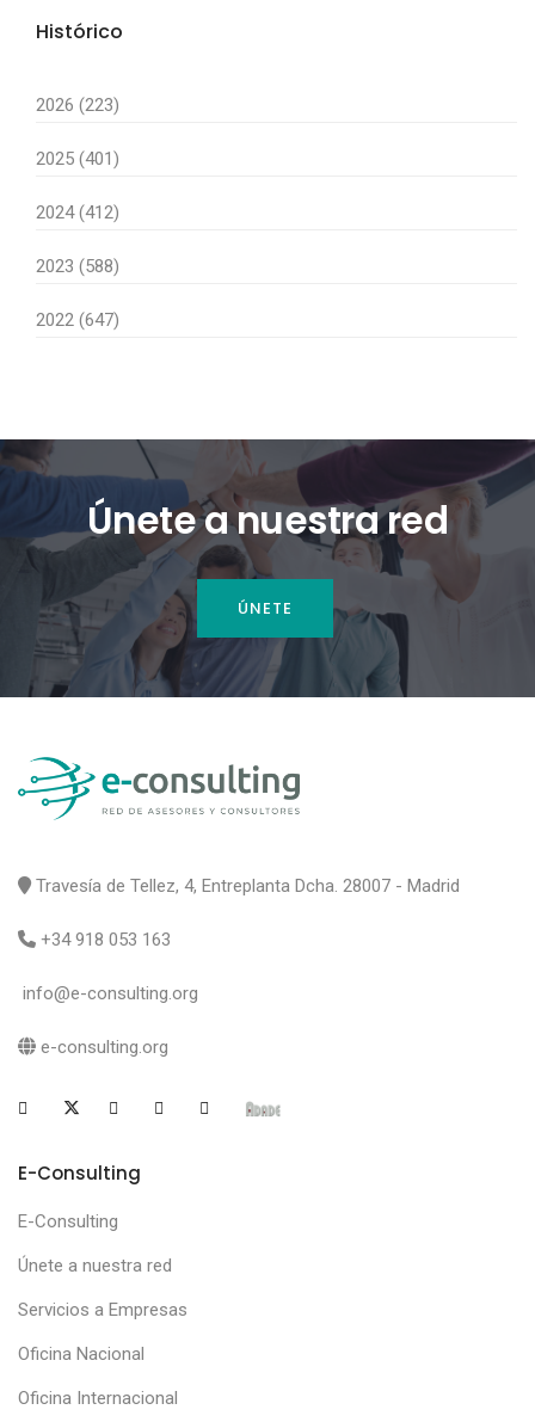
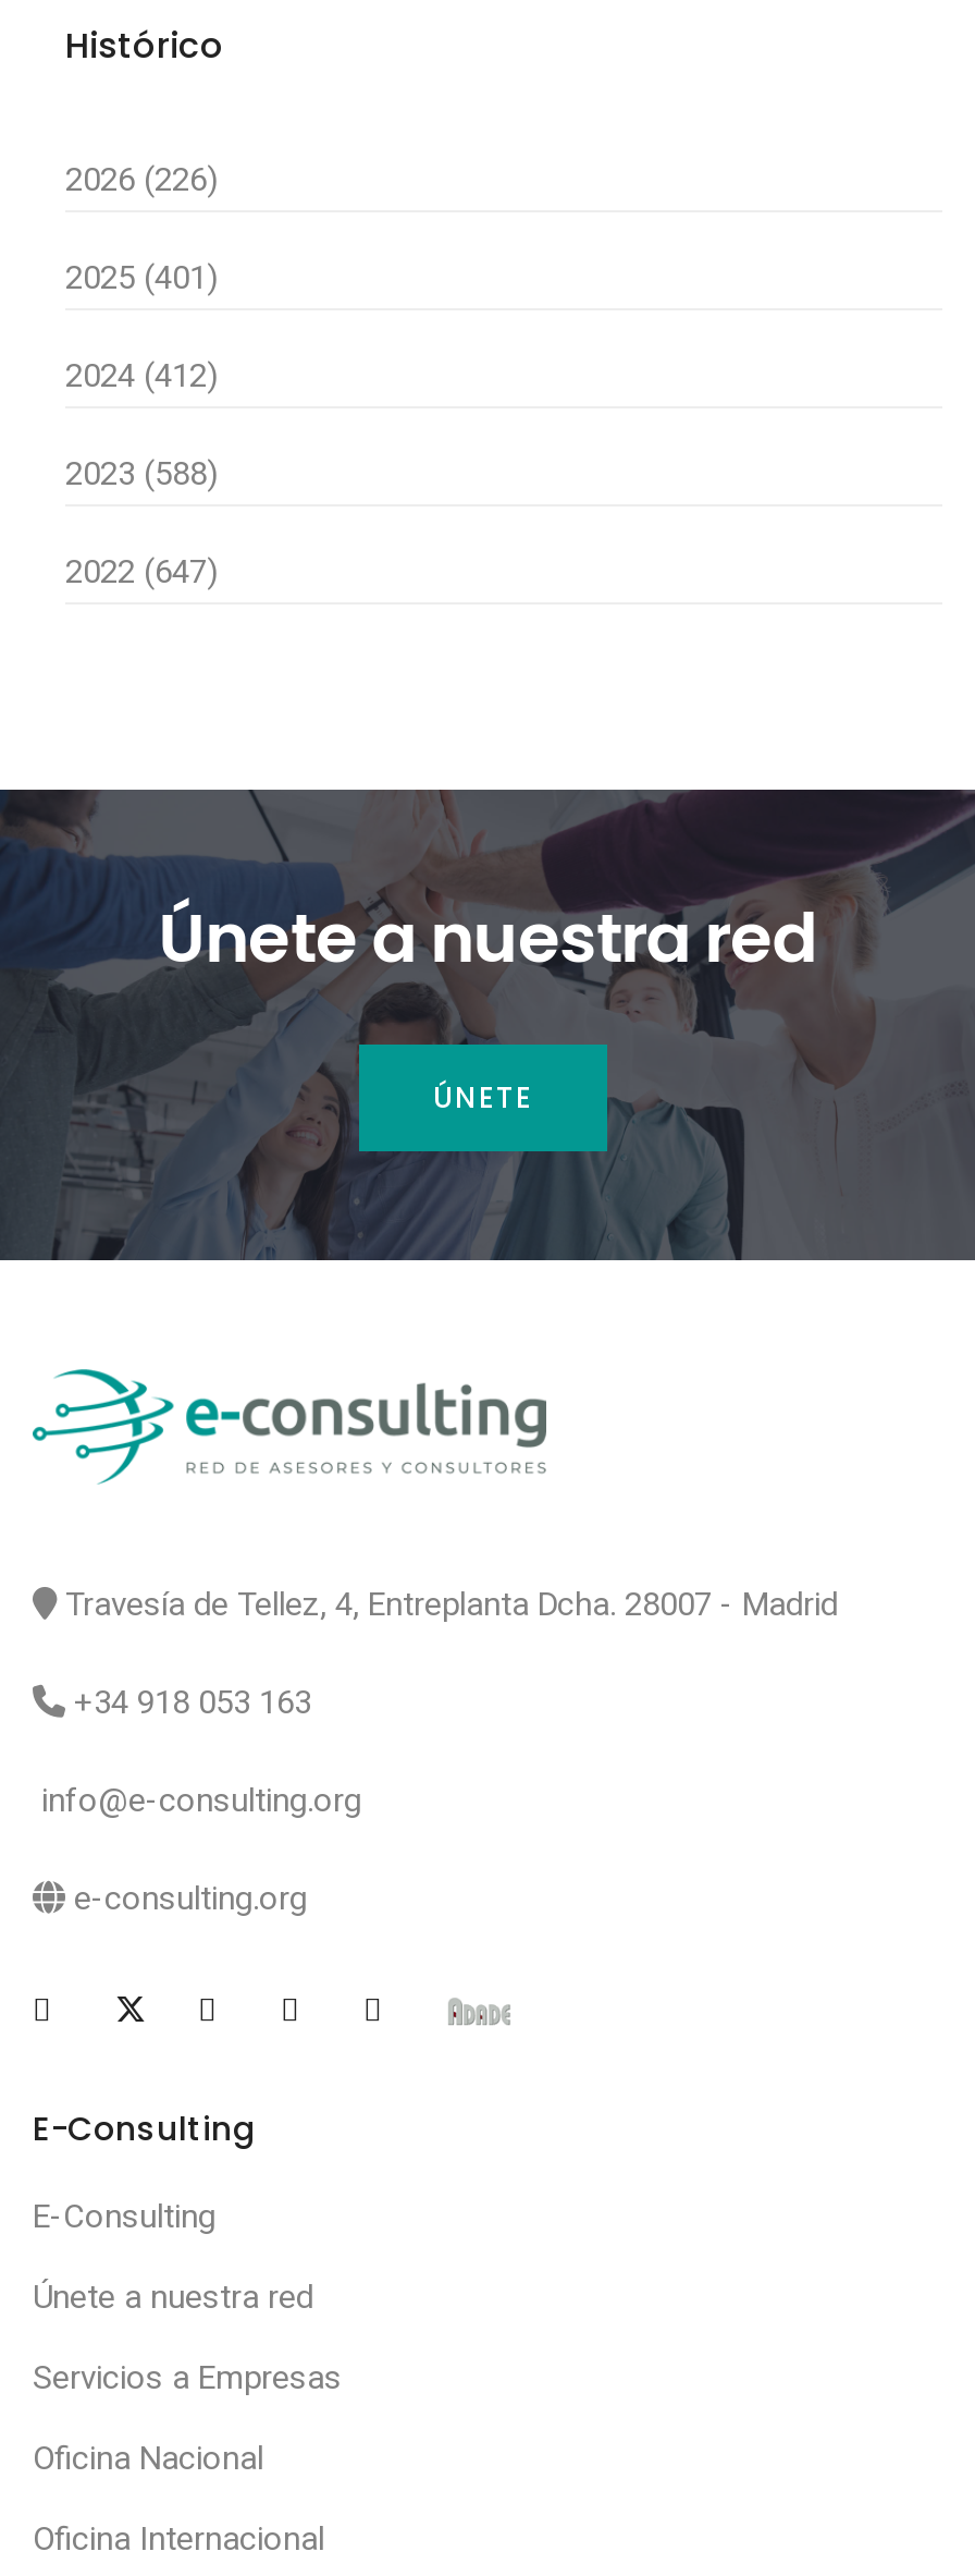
- 2026 (223)
+ 2026 (226)
